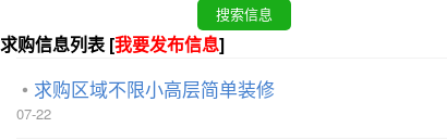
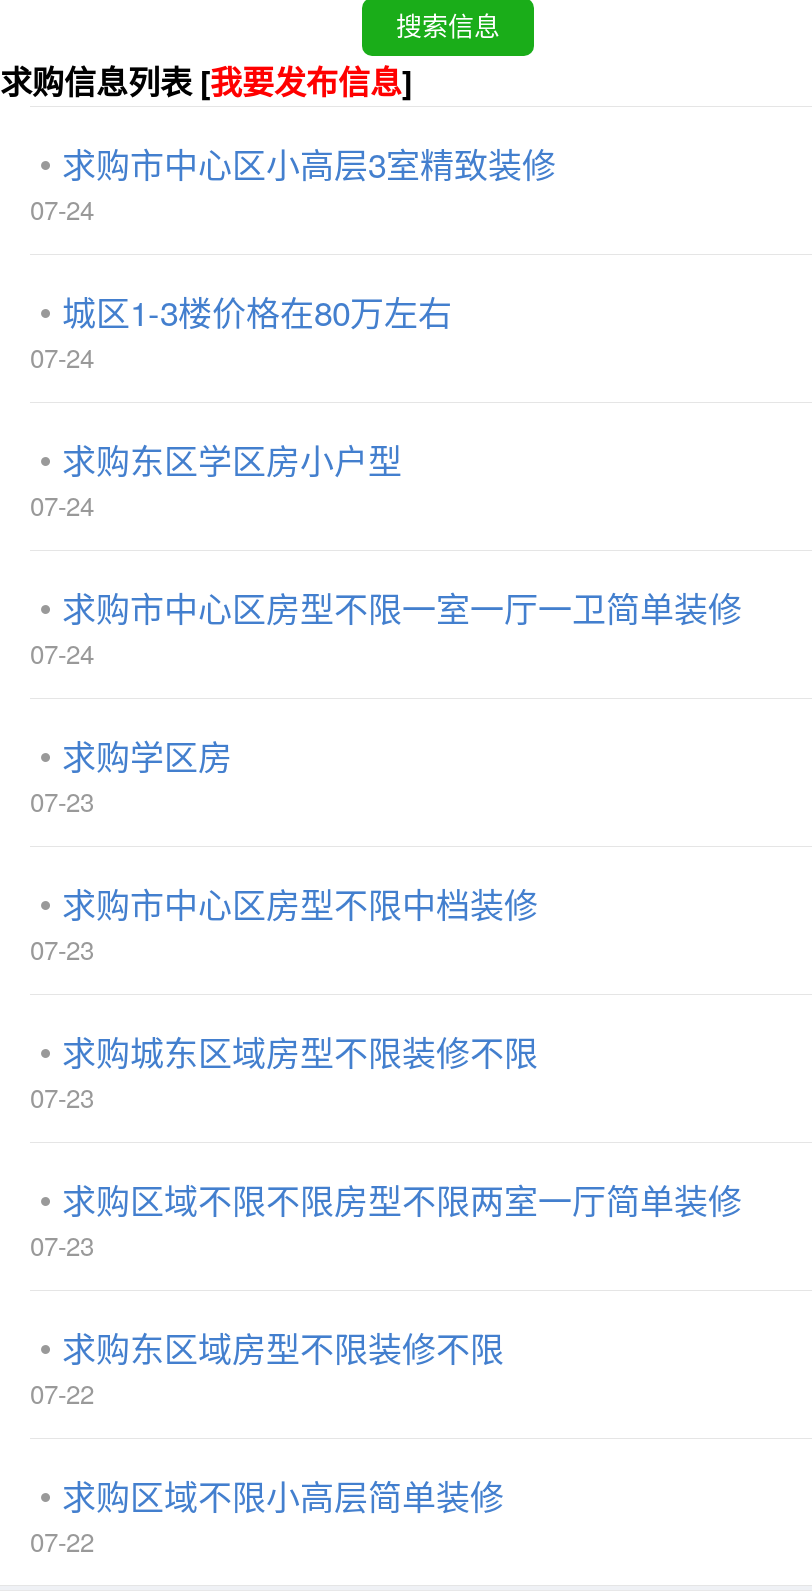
+ 求购市中心区小高层3室精致装修
+ 07-24
+ 城区1-3楼价格在80万左右
+ 07-24
+ 求购东区学区房小户型
+ 07-24
+ 求购市中心区房型不限一室一厅一卫简单装修
+ 07-24
+ 求购学区房
+ 07-23
+ 求购市中心区房型不限中档装修
+ 07-23
+ 求购城东区域房型不限装修不限
+ 07-23
+ 求购区域不限不限房型不限两室一厅简单装修
+ 07-23
+ 求购东区域房型不限装修不限
+ 07-22
